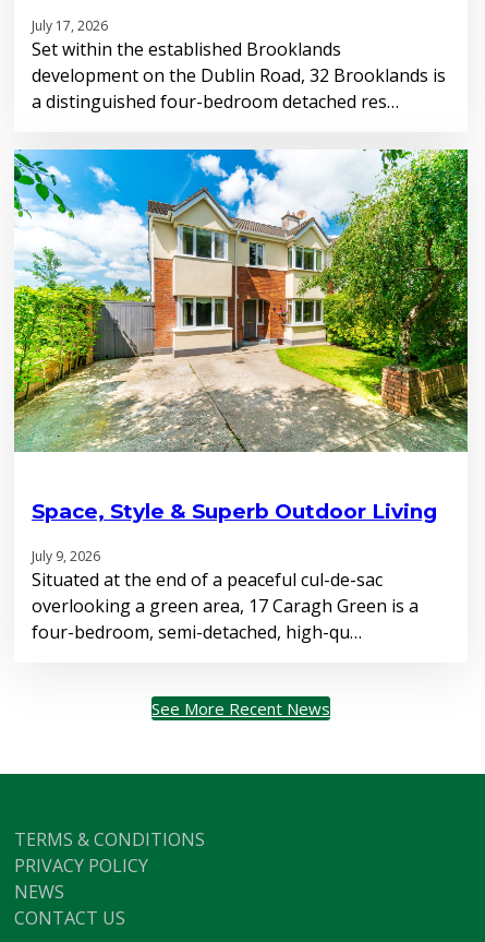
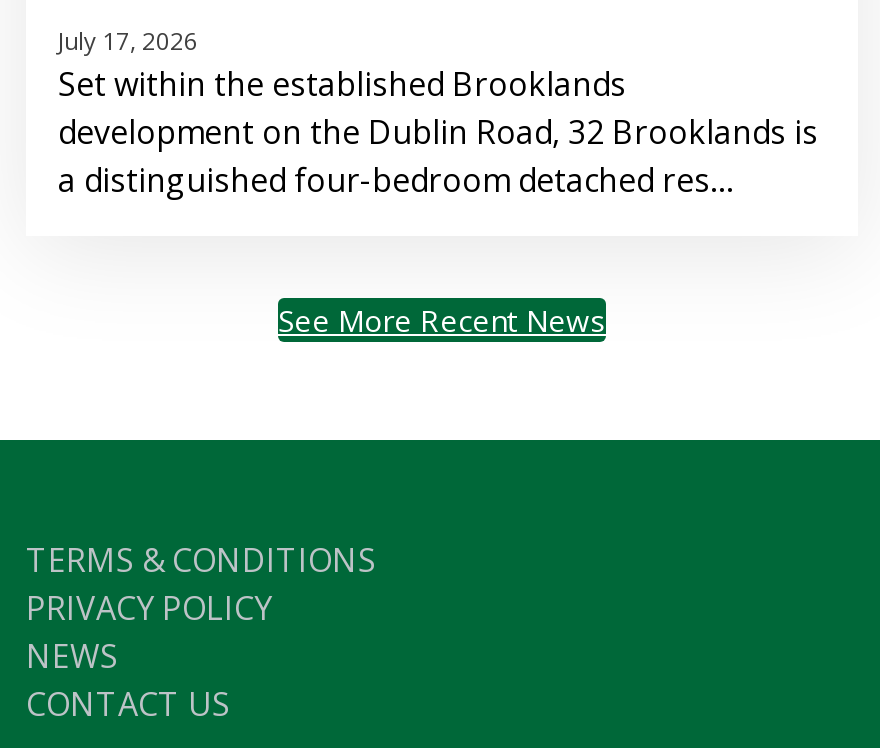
- [image]

- Space, Style & Superb Outdoor Living
- July 9, 2026
- Situated at the end of a peaceful cul-de-sac
- overlooking a green area, 17 Caragh Green is a
- four-bedroom, semi-detached, high-qu…
